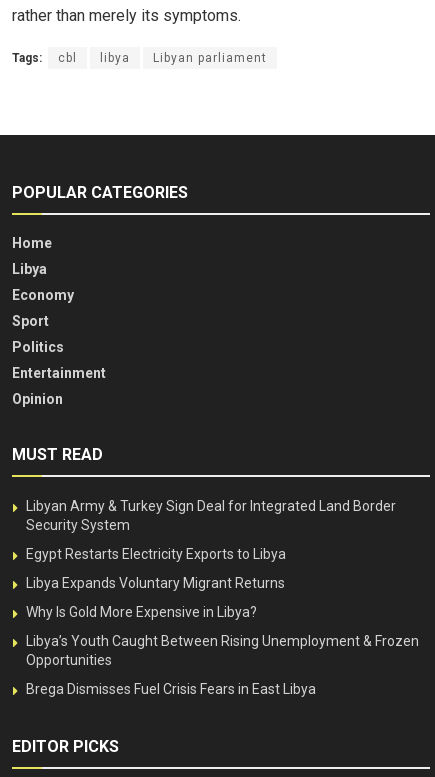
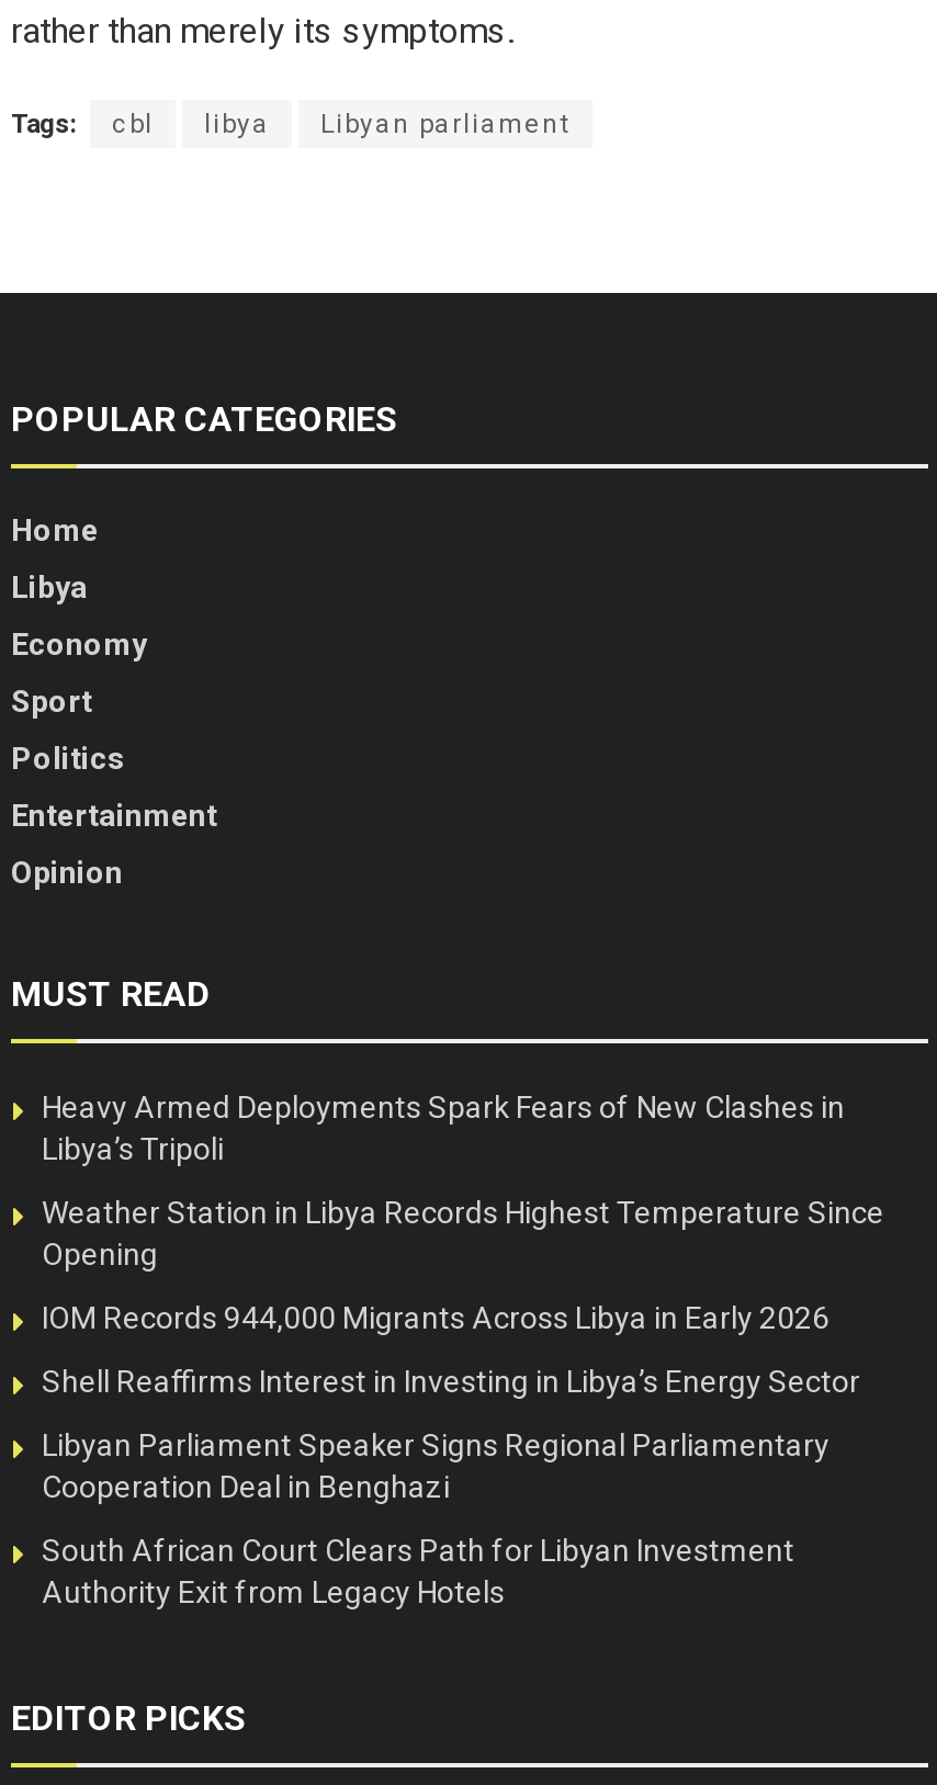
- Libyan Army & Turkey Sign Deal for Integrated Land Border
- Security System
+ Heavy Armed Deployments Spark Fears of New Clashes in
+ Libya’s Tripoli

- Egypt Restarts Electricity Exports to Libya
+ Weather Station in Libya Records Highest Temperature Since
+ Opening

- Libya Expands Voluntary Migrant Returns
+ IOM Records 944,000 Migrants Across Libya in Early 2026

- Why Is Gold More Expensive in Libya?
+ Shell Reaffirms Interest in Investing in Libya’s Energy Sector

- Libya’s Youth Caught Between Rising Unemployment & Frozen
- Opportunities
+ Libyan Parliament Speaker Signs Regional Parliamentary
+ Cooperation Deal in Benghazi

- Brega Dismisses Fuel Crisis Fears in East Libya
+ South African Court Clears Path for Libyan Investment
+ Authority Exit from Legacy Hotels
